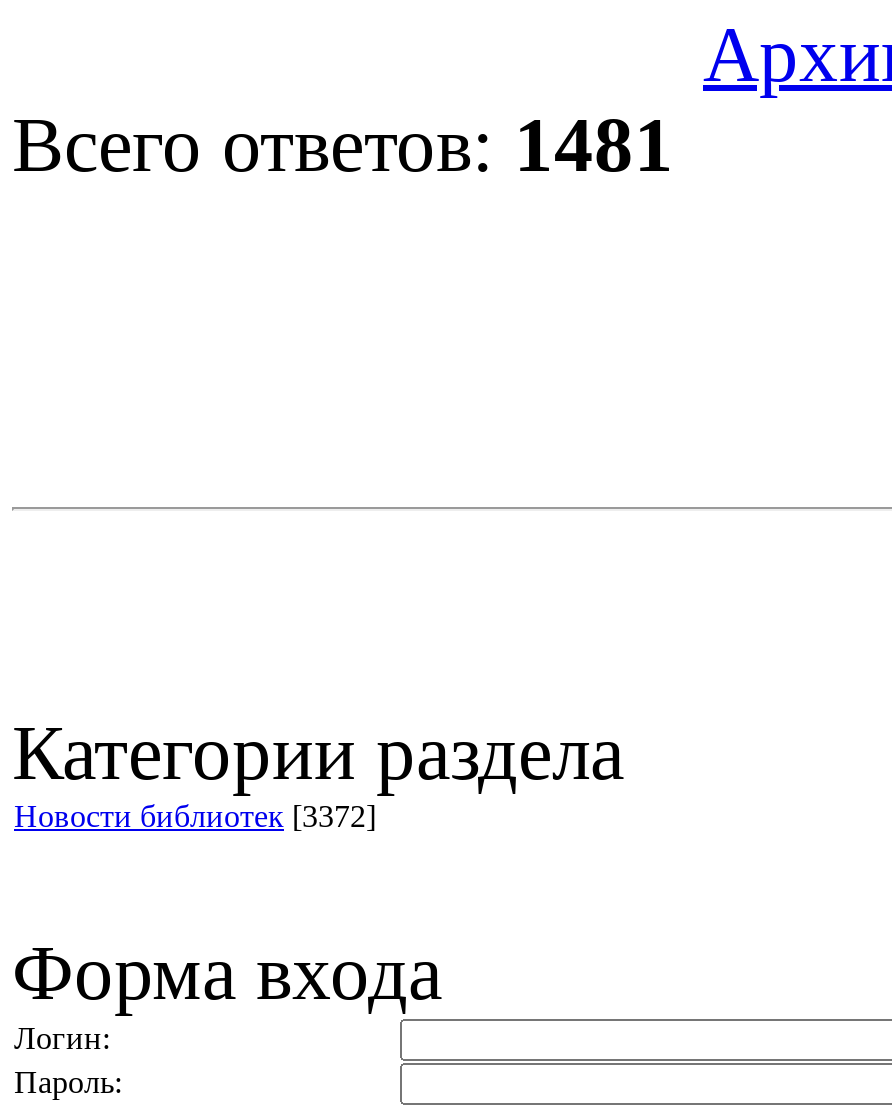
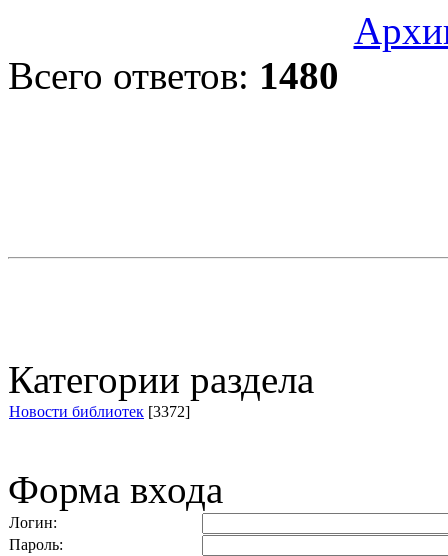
- Всего ответов: 1481
+ Всего ответов: 1480
